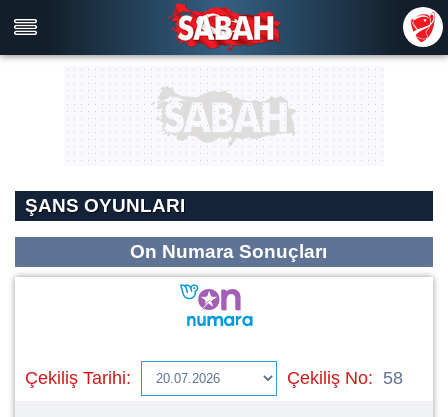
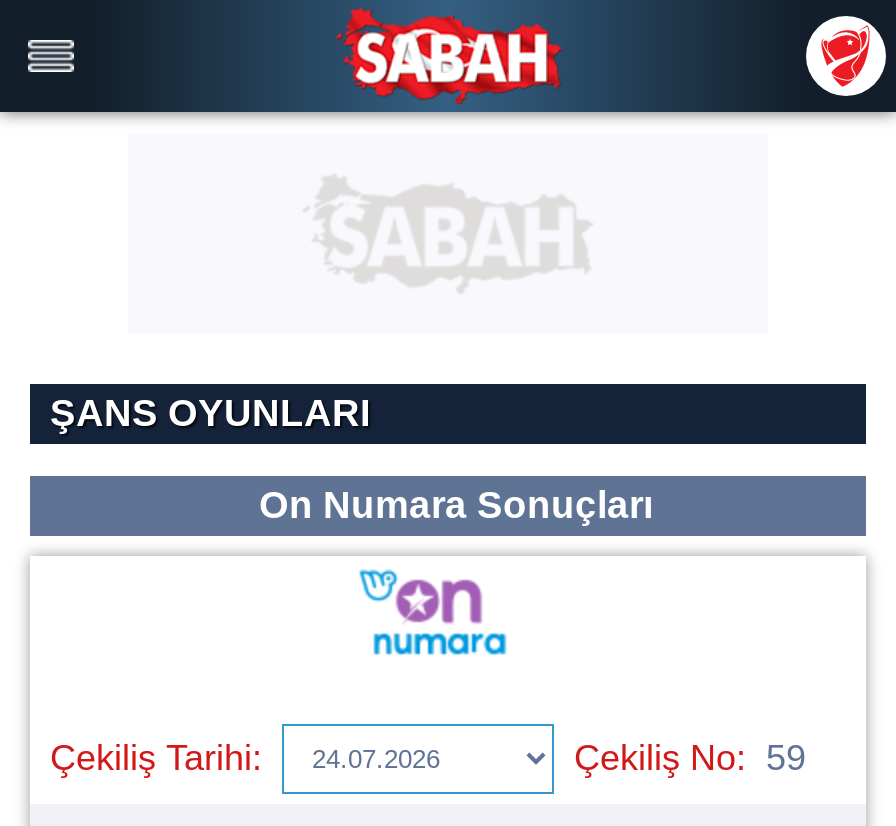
- Çekiliş No: 58
+ Çekiliş No: 59
